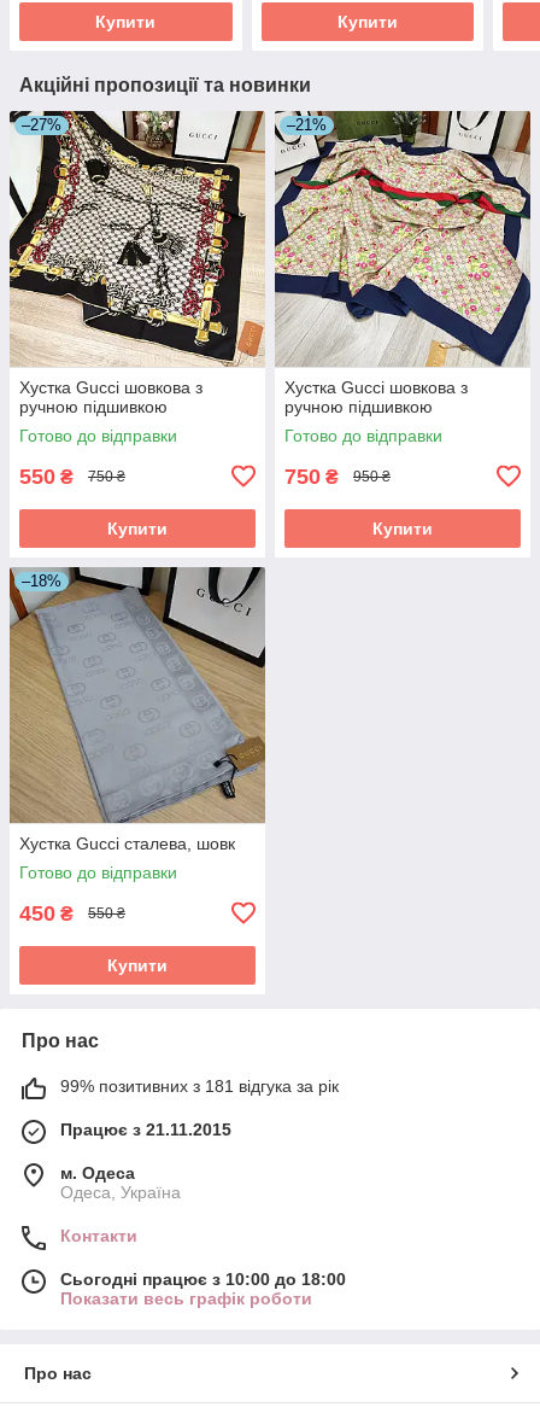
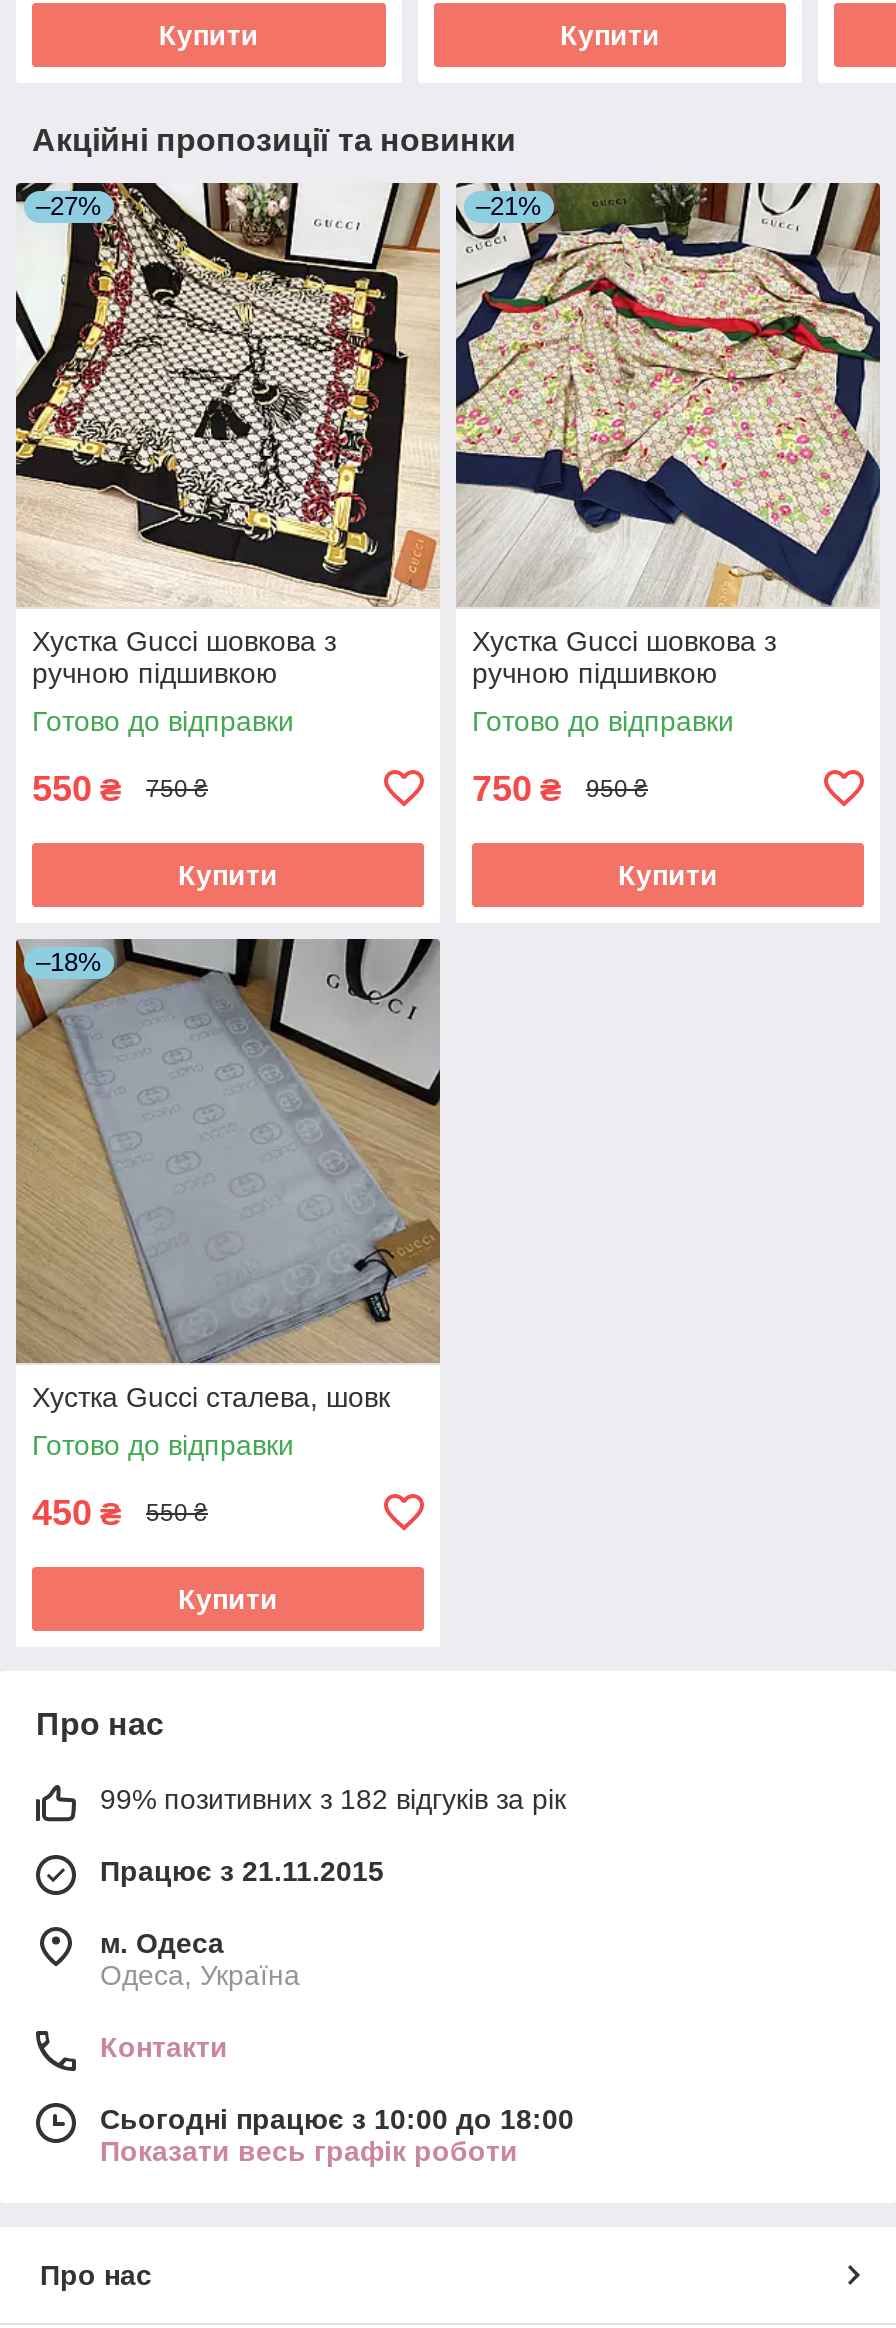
- 99% позитивних з 181 відгука за рік
+ 99% позитивних з 182 відгуків за рік
